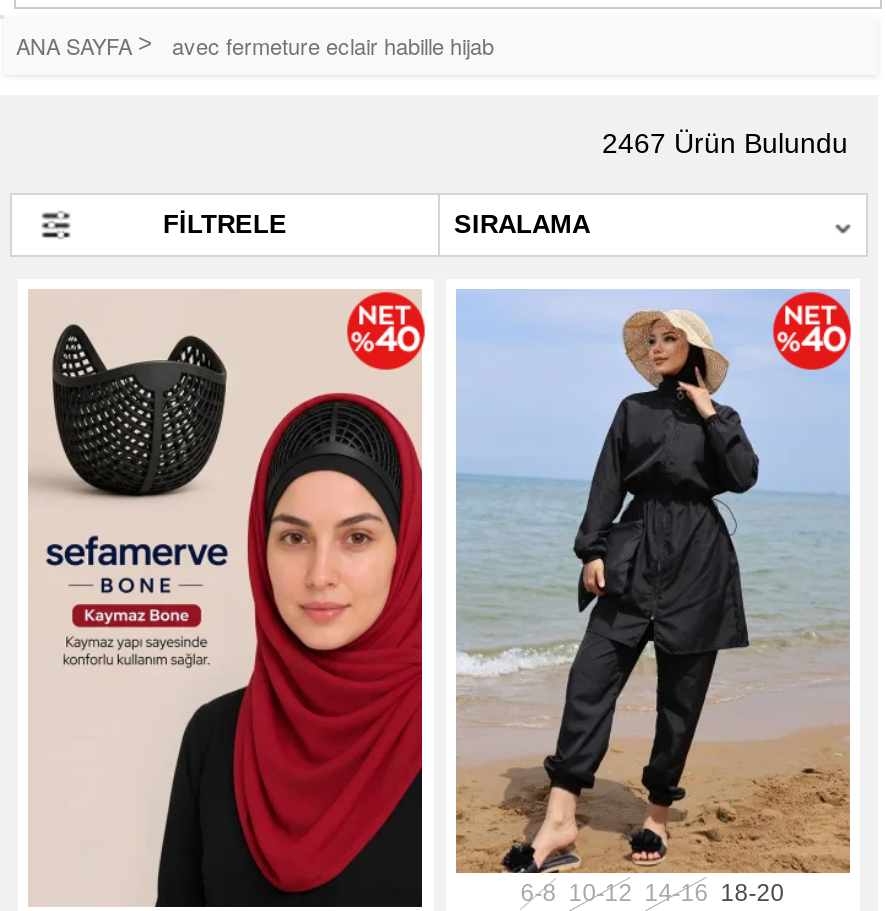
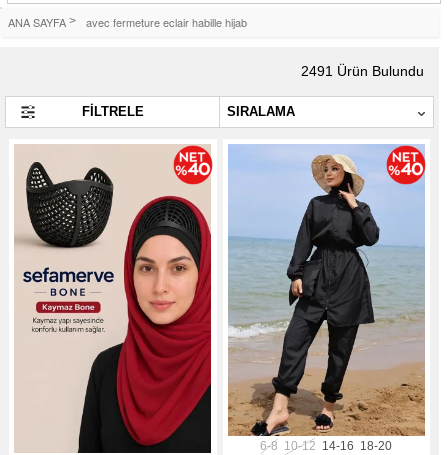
- 2467 Ürün Bulundu
+ 2491 Ürün Bulundu
